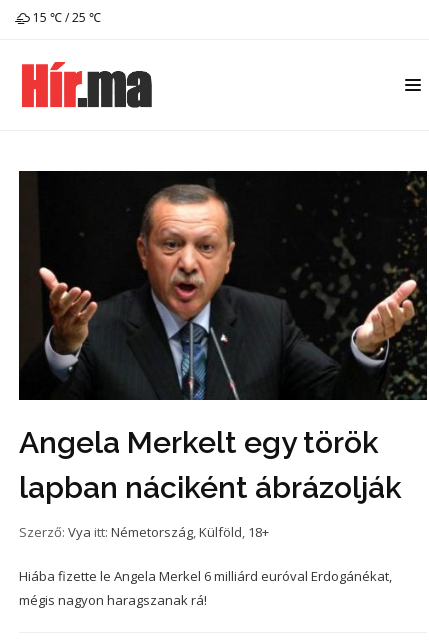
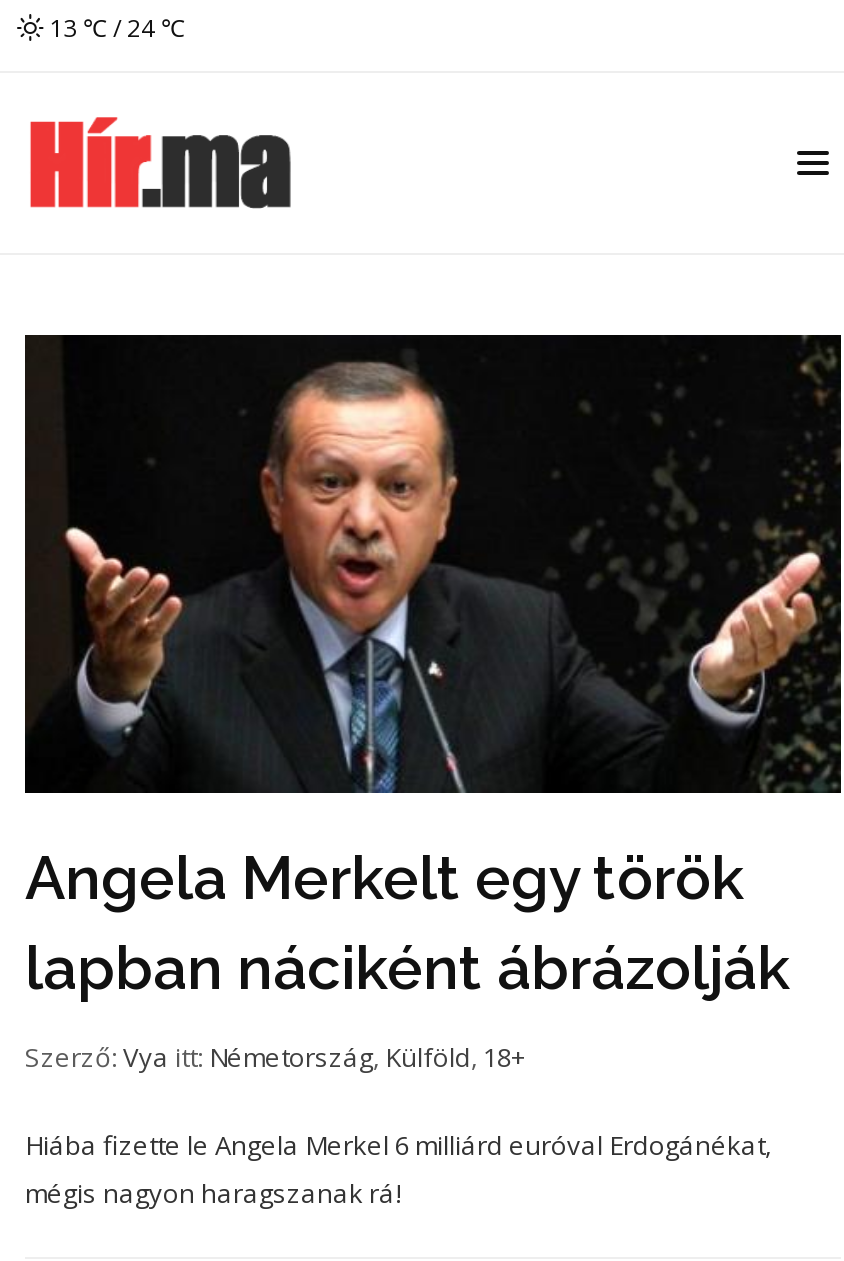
- 15 ℃ / 25 ℃
+ 13 ℃ / 24 ℃
